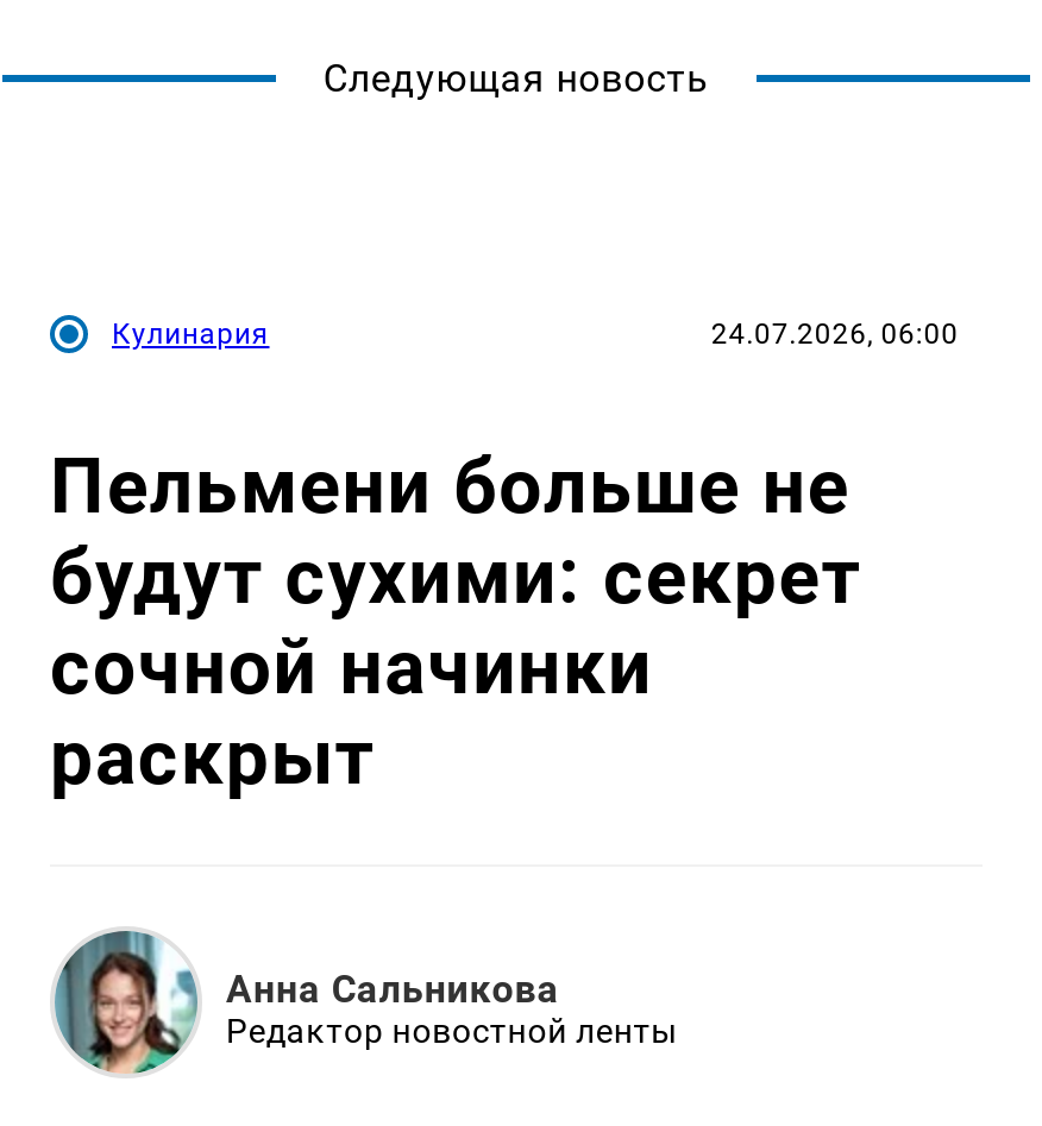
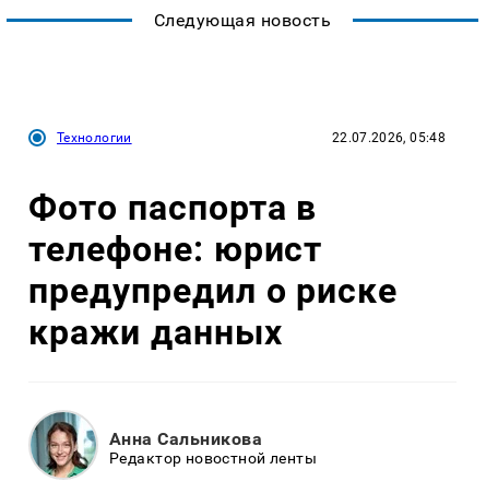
- Кулинария
- 24.07.2026, 06:00
+ Технологии
+ 22.07.2026, 05:48

- Пельмени больше не
- будут сухими: секрет
- сочной начинки
- раскрыт
+ Фото паспорта в
+ телефоне: юрист
+ предупредил о риске
+ кражи данных
